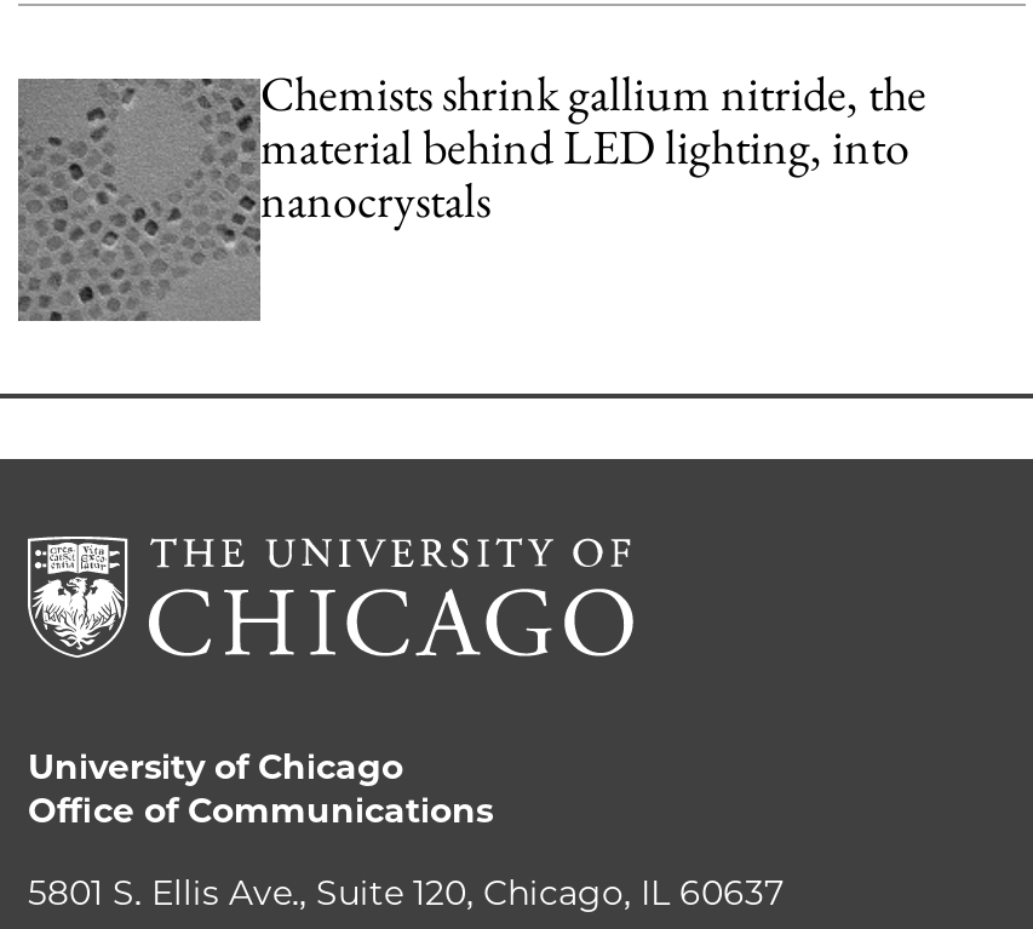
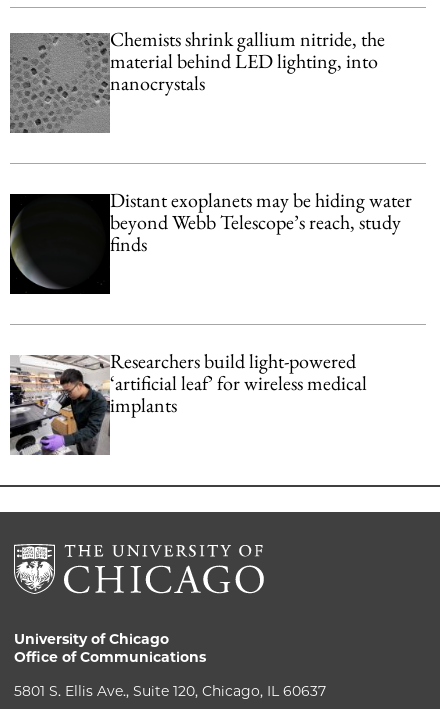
+ [image]
+ Distant exoplanets may be hiding water
+ beyond Webb Telescope’s reach, study
+ finds

+ [image]
+ Researchers build light-powered
+ ‘artificial leaf’ for wireless medical
+ implants
